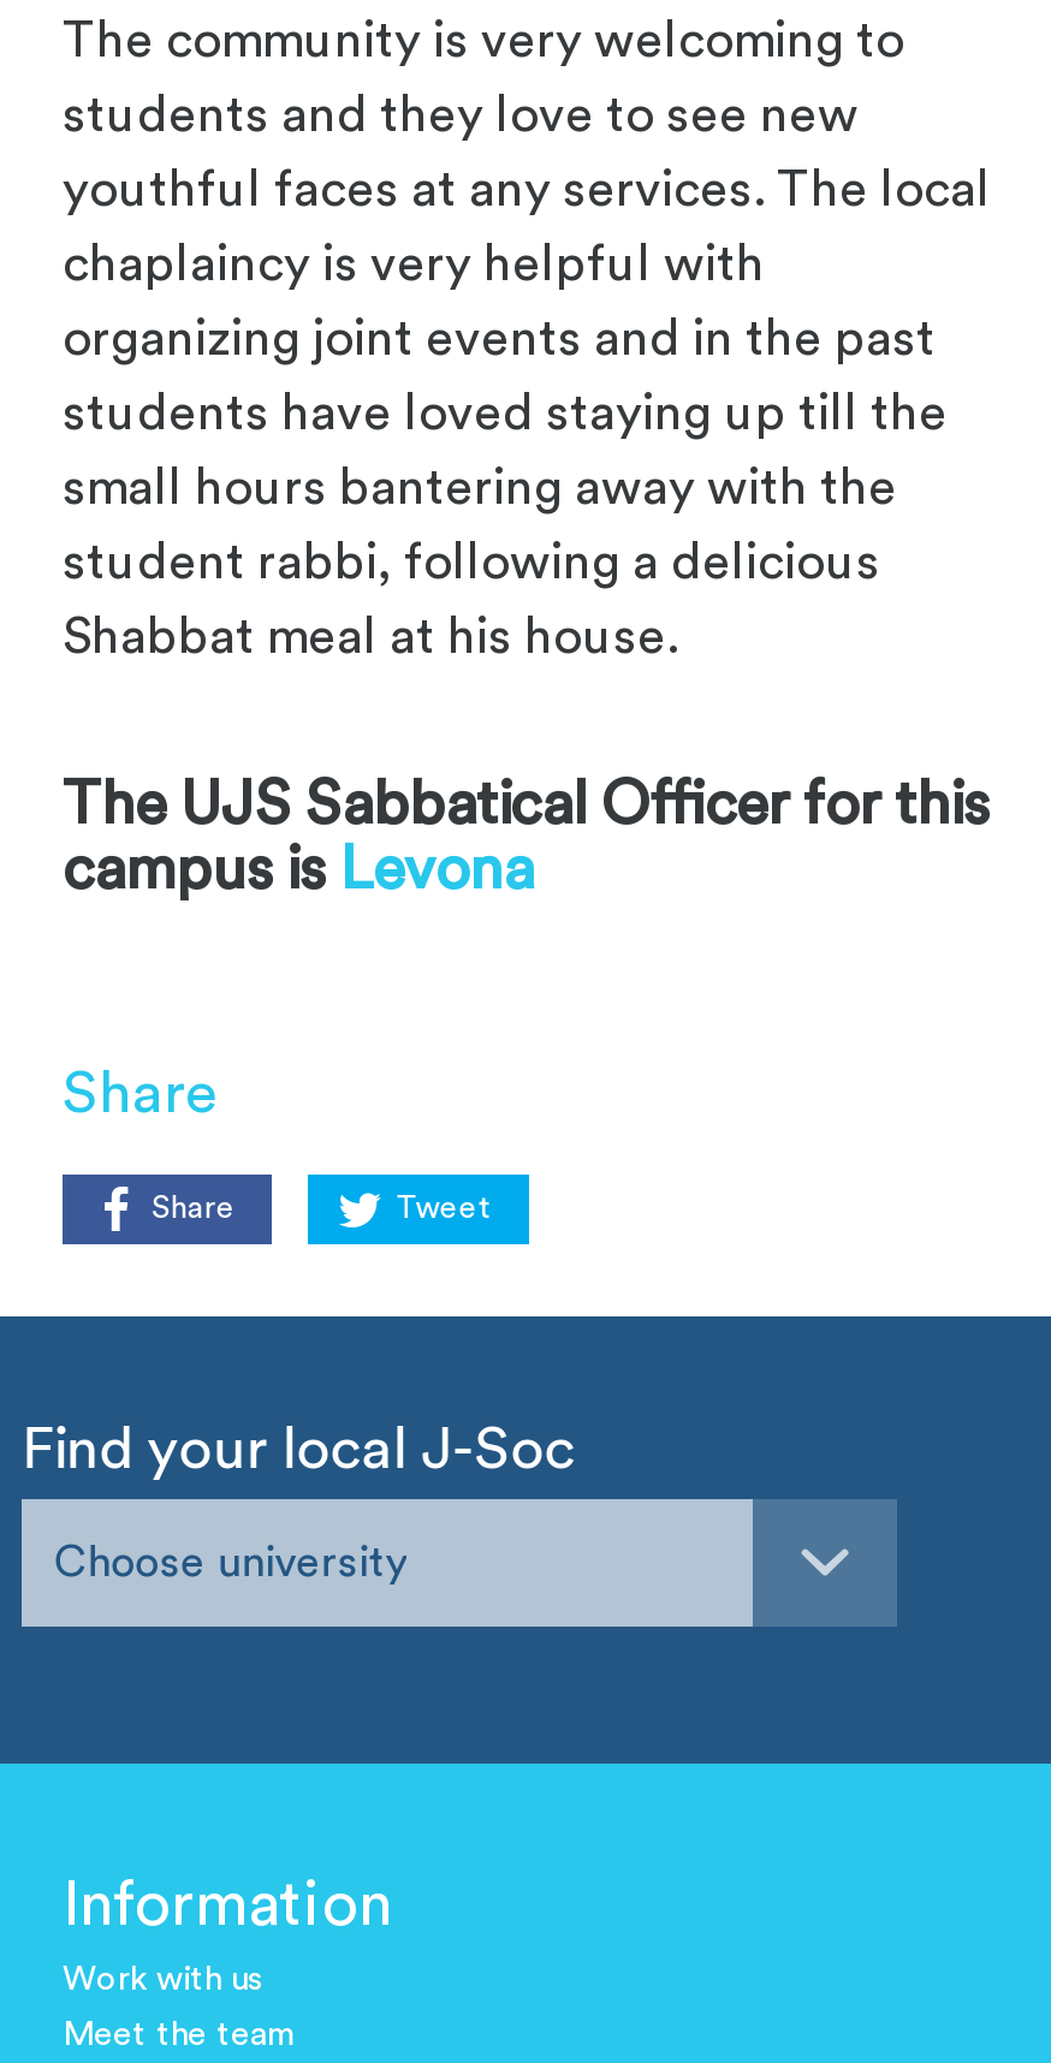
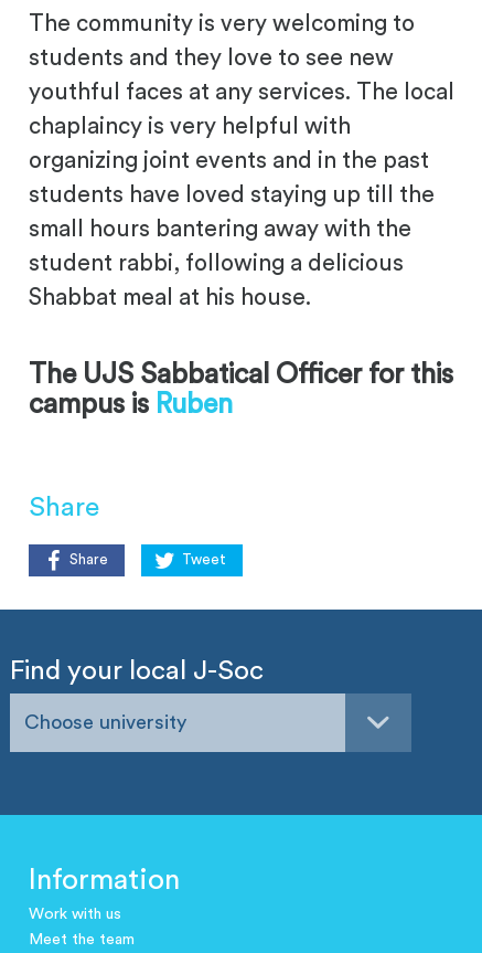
- campus is Levona
+ campus is Ruben
